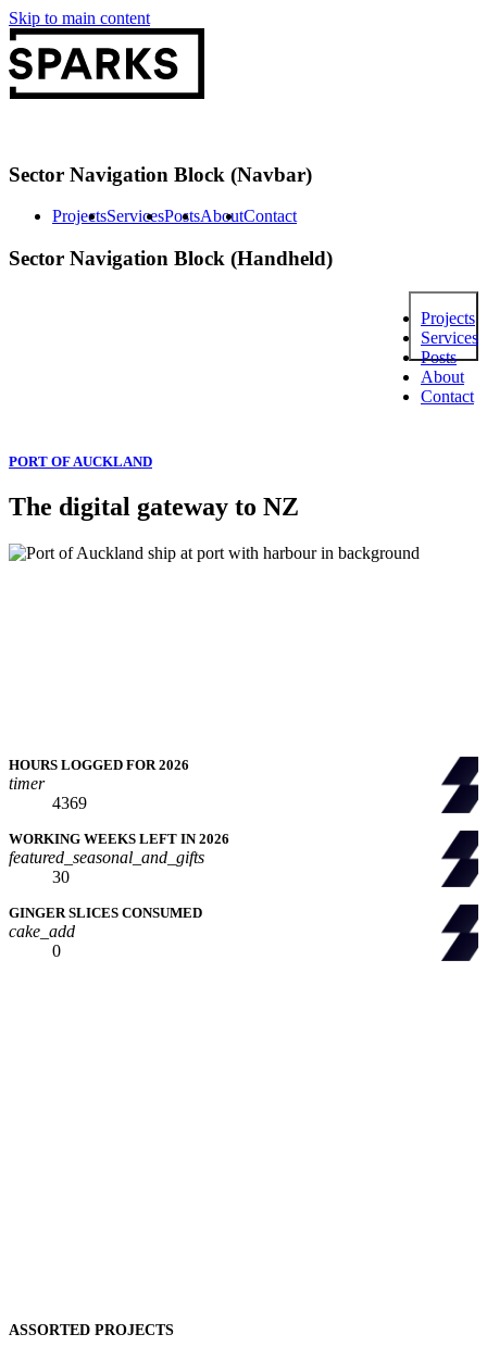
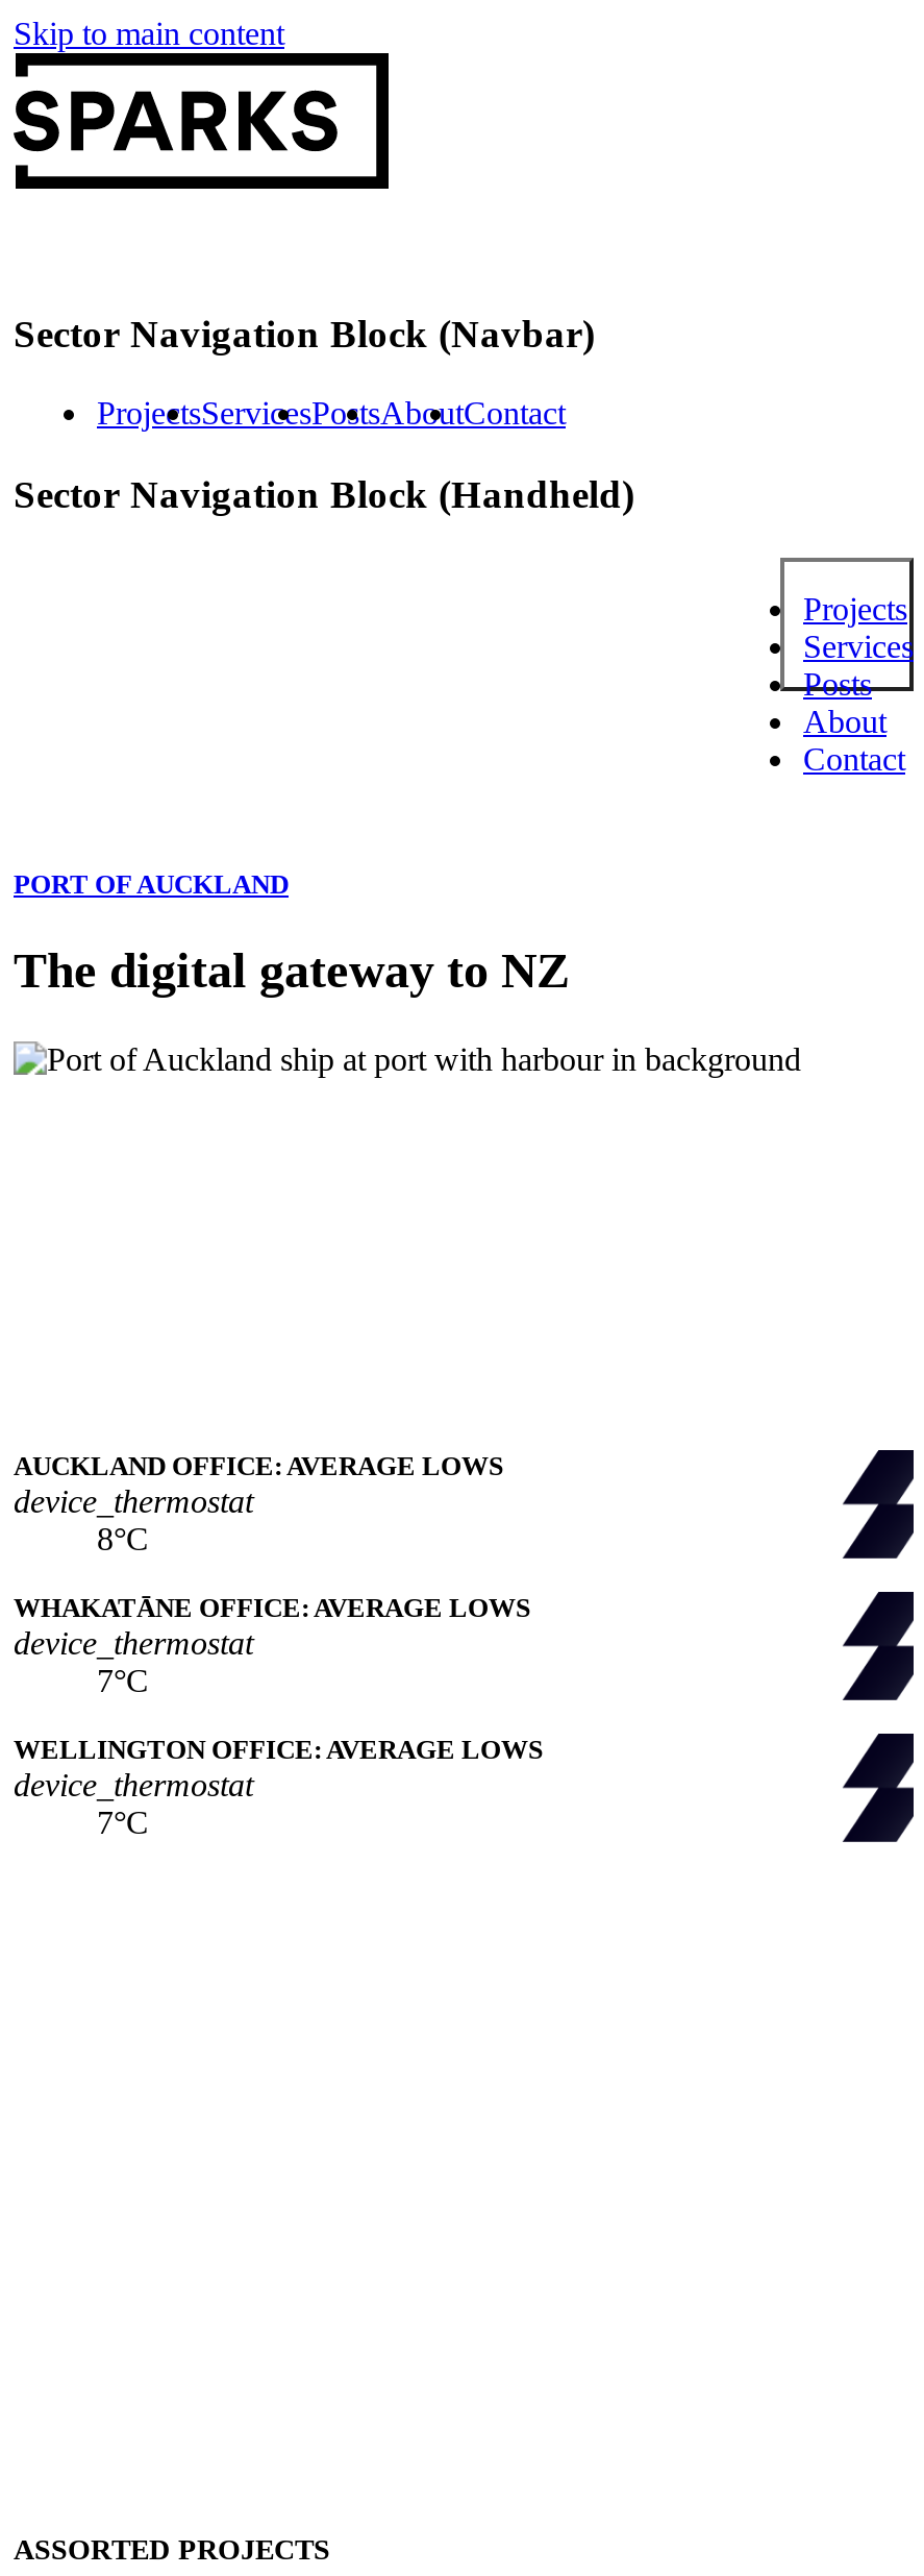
- HOURS LOGGED FOR 2026
- timer
- 4369
+ AUCKLAND OFFICE: AVERAGE LOWS
+ device_thermostat
+ 8°C

- WORKING WEEKS LEFT IN 2026
- featured_seasonal_and_gifts
- 30
+ WHAKATĀNE OFFICE: AVERAGE LOWS
+ device_thermostat
+ 7°C

- GINGER SLICES CONSUMED
- cake_add
- 0
+ WELLINGTON OFFICE: AVERAGE LOWS
+ device_thermostat
+ 7°C
